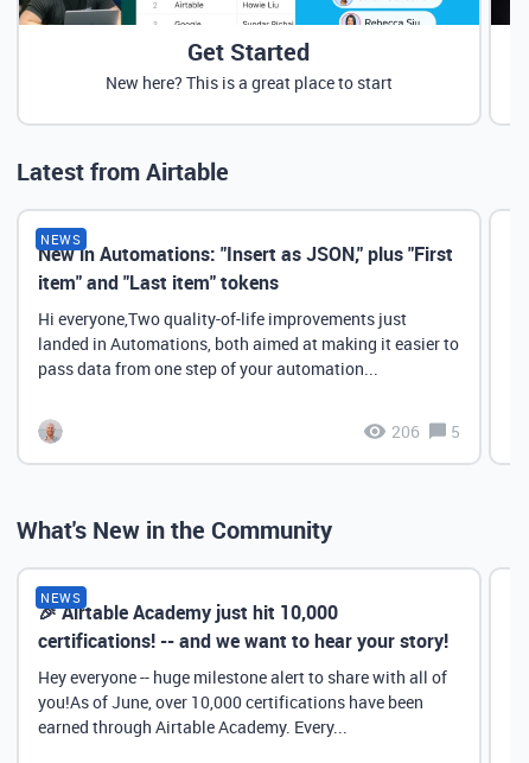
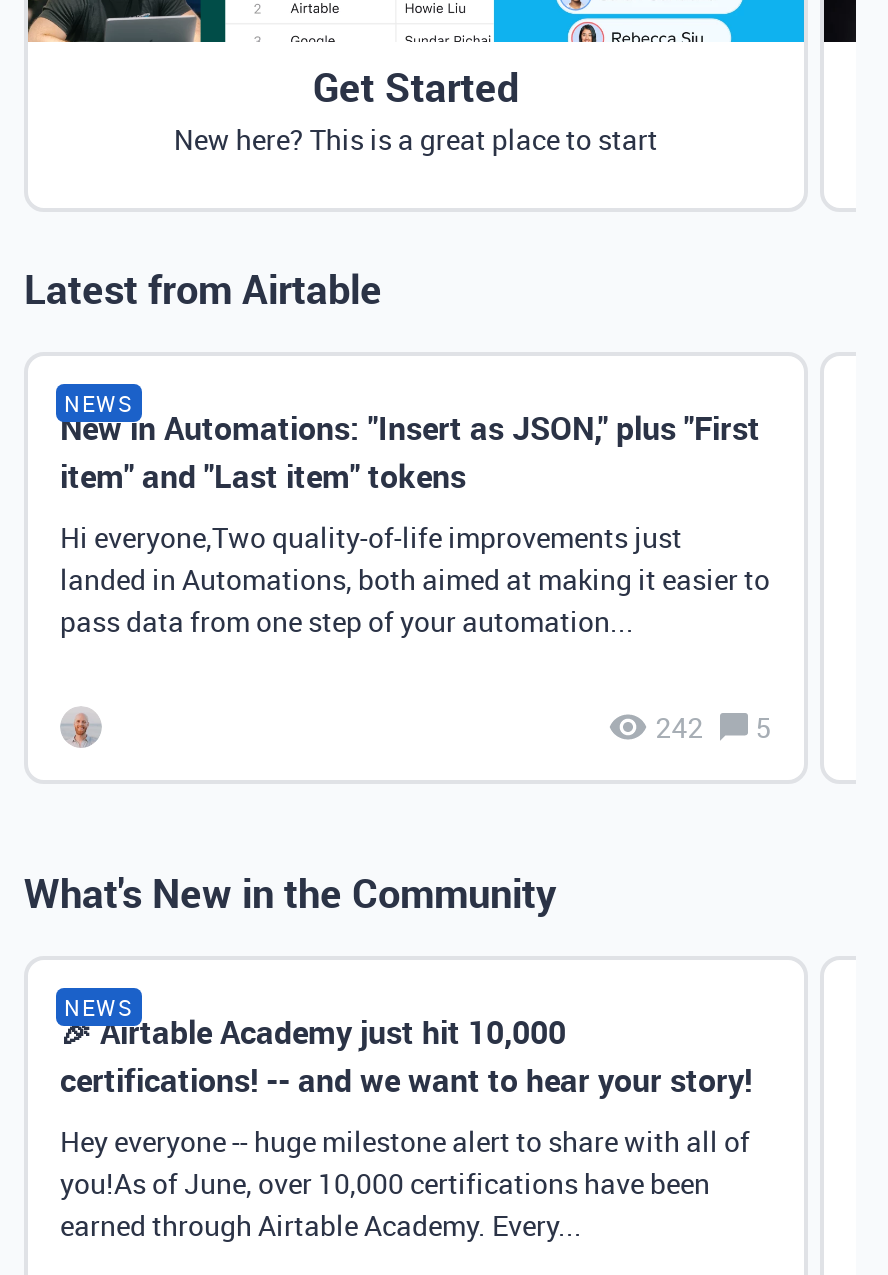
- 206 5
+ 242 5
